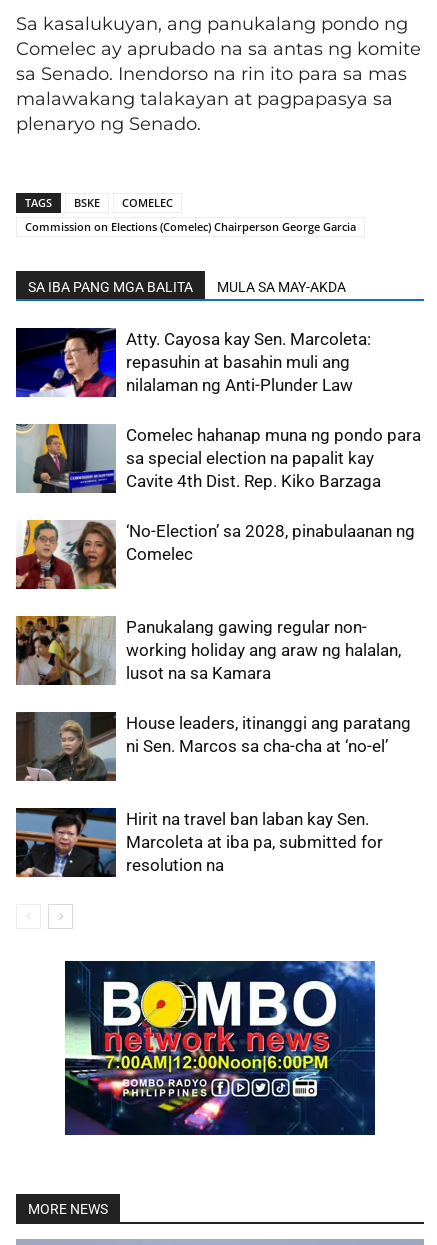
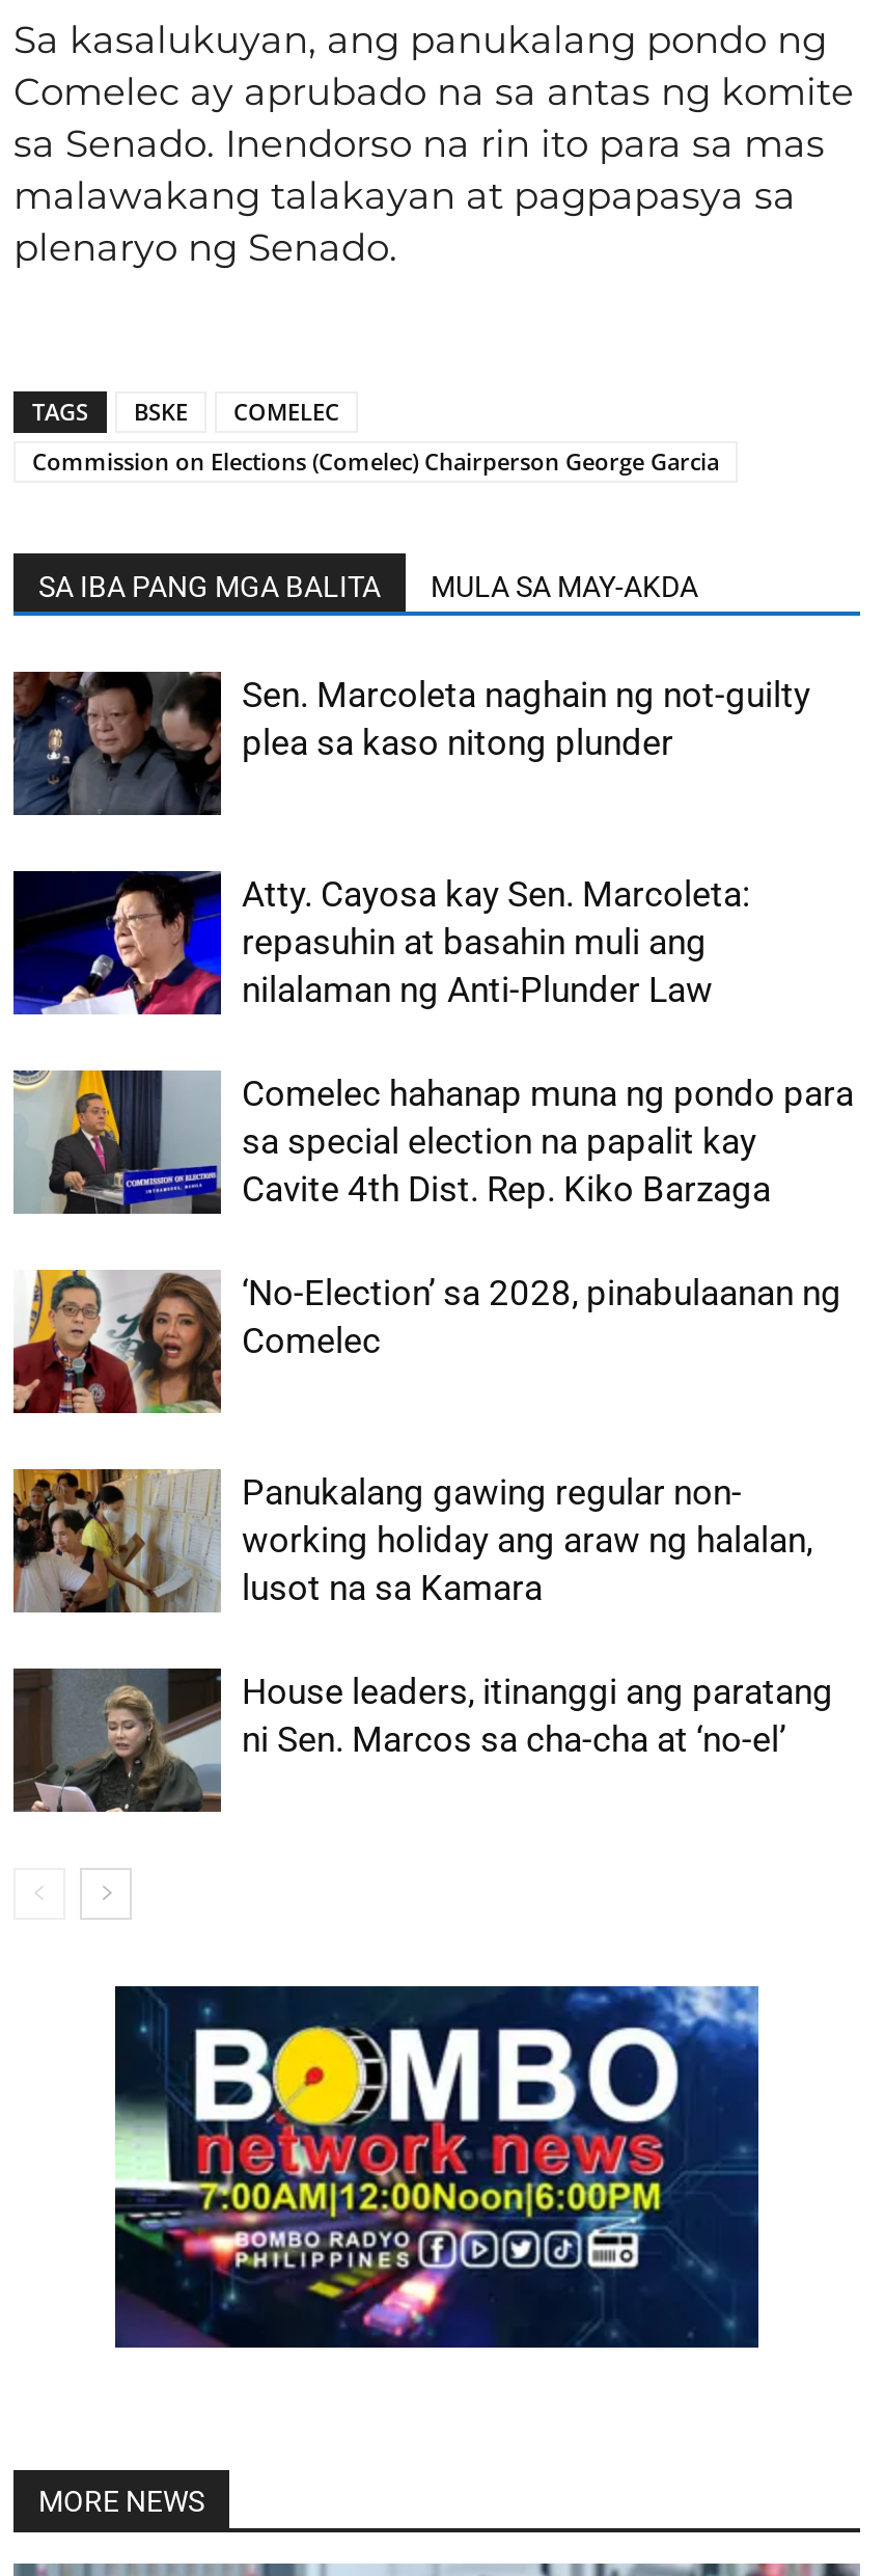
+ [image]
+ Sen. Marcoleta naghain ng not-guilty
+ plea sa kaso nitong plunder

moved down: [image] | Atty. Cayosa kay Sen. Marcoleta: | repasuhin at basahin muli ang | ... | House leaders, itinanggi ang paratang | ni Sen. Marcos sa cha-cha at ‘no-el’

- [image]
- Hirit na travel ban laban kay Sen.
- Marcoleta at iba pa, submitted for
- resolution na
